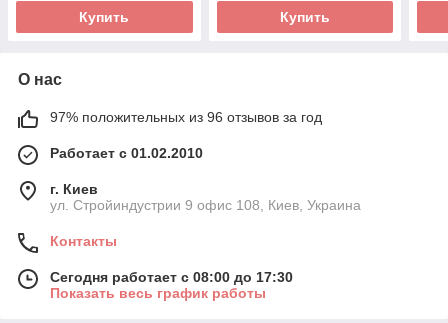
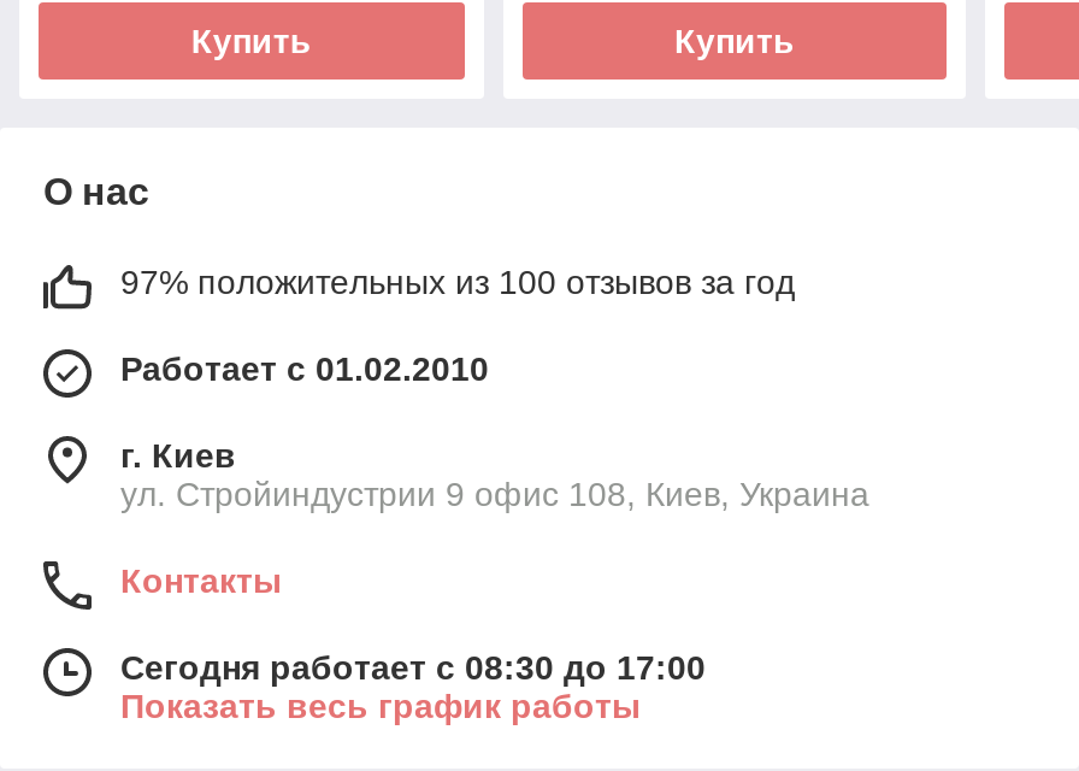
- 97% положительных из 96 отзывов за год
+ 97% положительных из 100 отзывов за год

- Сегодня работает с 08:00 до 17:30
+ Сегодня работает с 08:30 до 17:00
